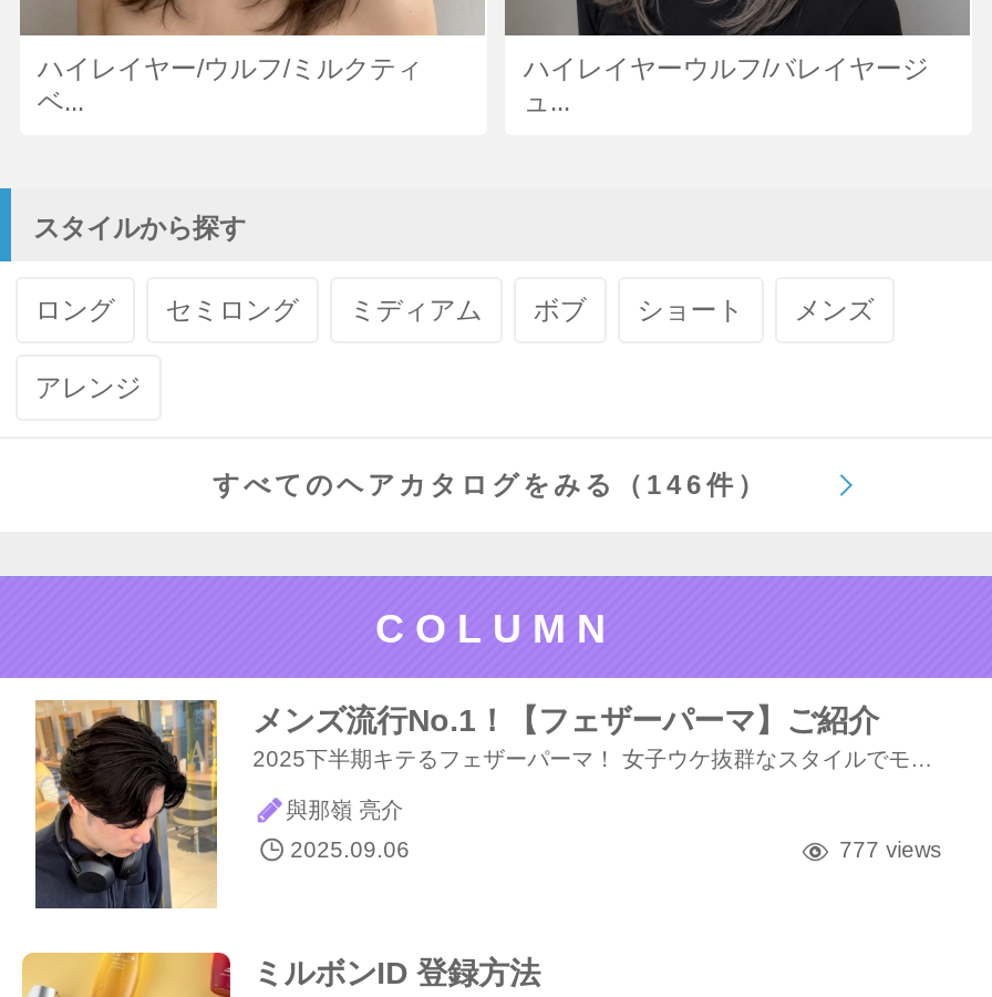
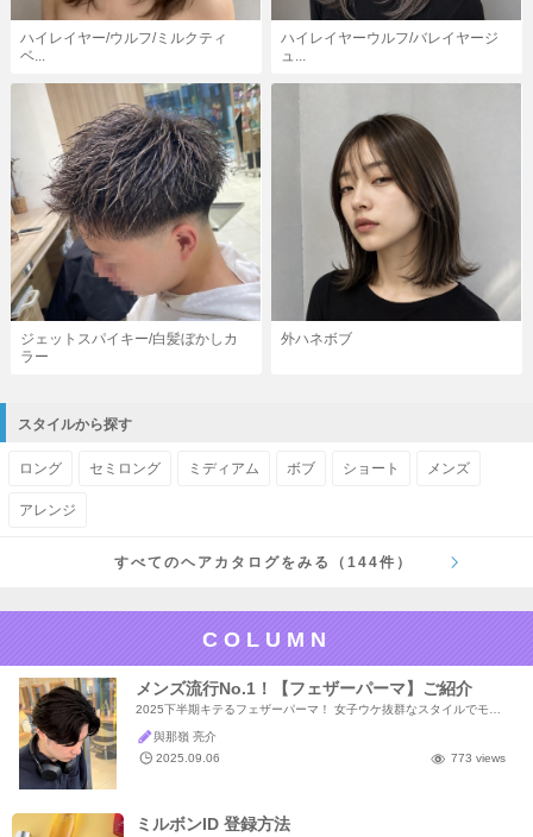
+ [image]
+ ジェットスパイキー/白髪ぼかしカ
+ ラー

+ [image]
+ 外ハネボブ

- すべてのヘアカタログをみる（146件）
+ すべてのヘアカタログをみる（144件）

- 777 views
+ 773 views
